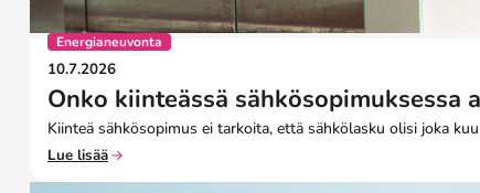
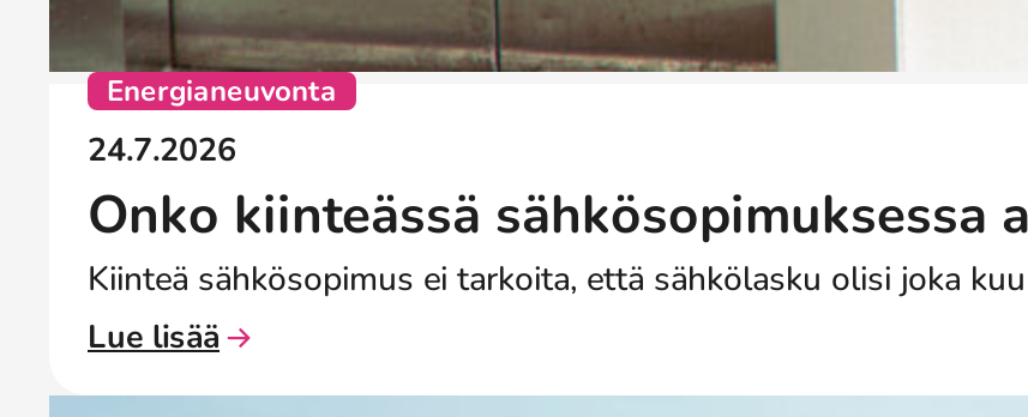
- 10.7.2026
+ 24.7.2026
